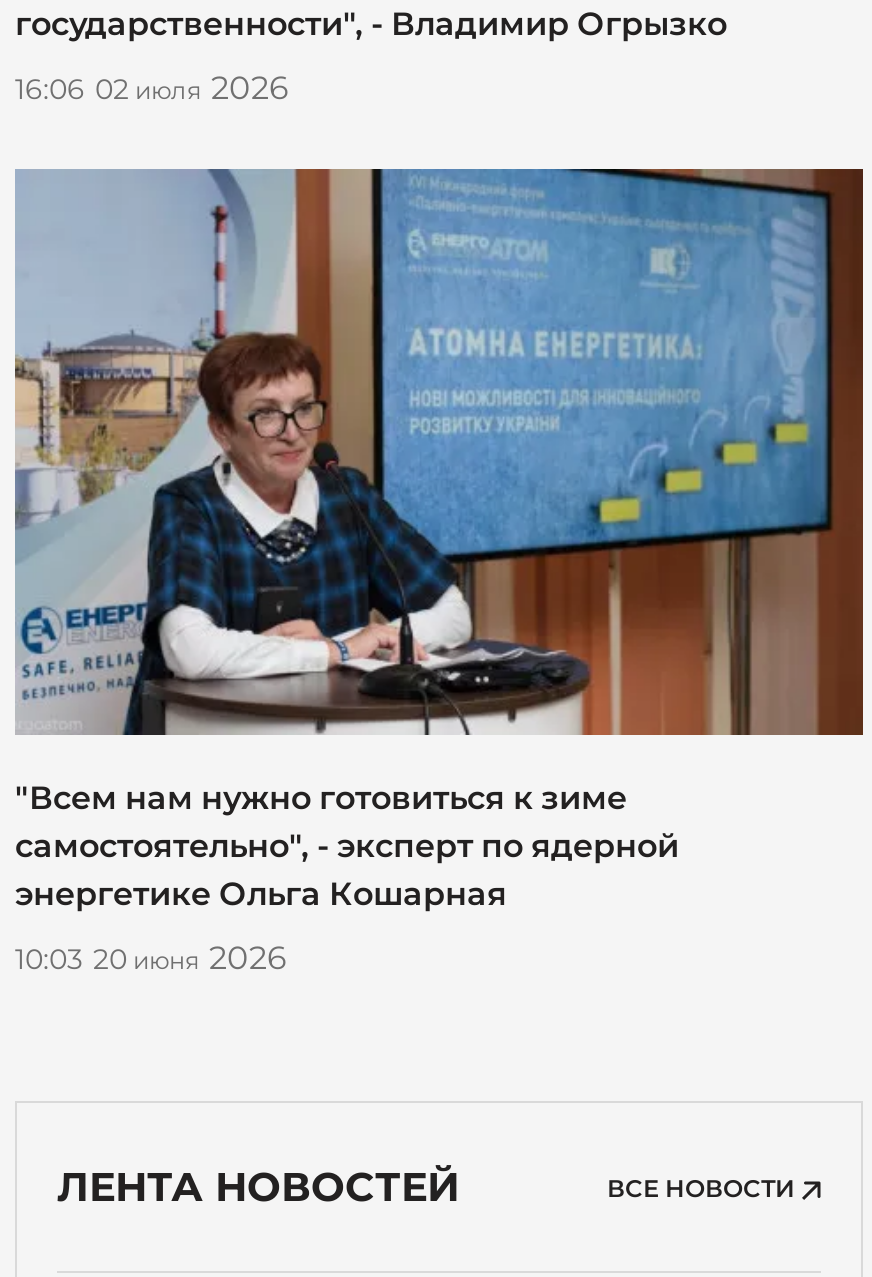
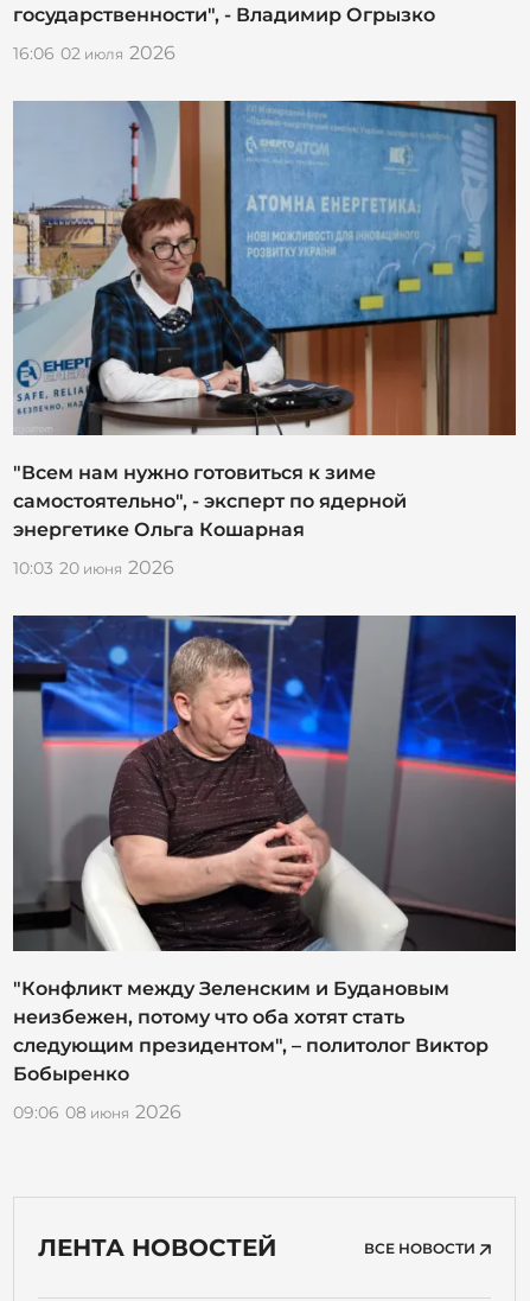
+ [image]
+ "Конфликт между Зеленским и Будановым
+ неизбежен, потому что оба хотят стать
+ следующим президентом", – политолог Виктор
+ Бобыренко
+ 09:06 08 июня 2026
